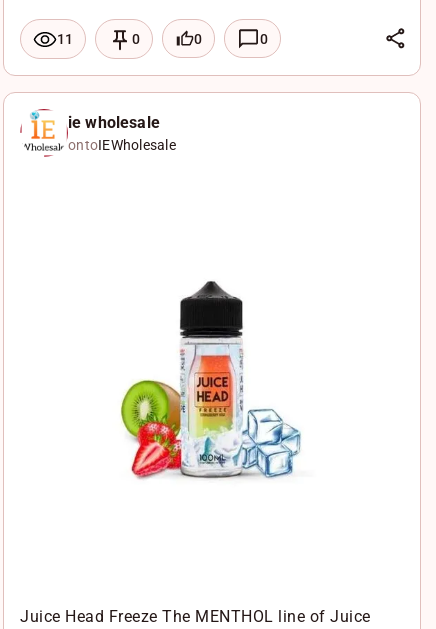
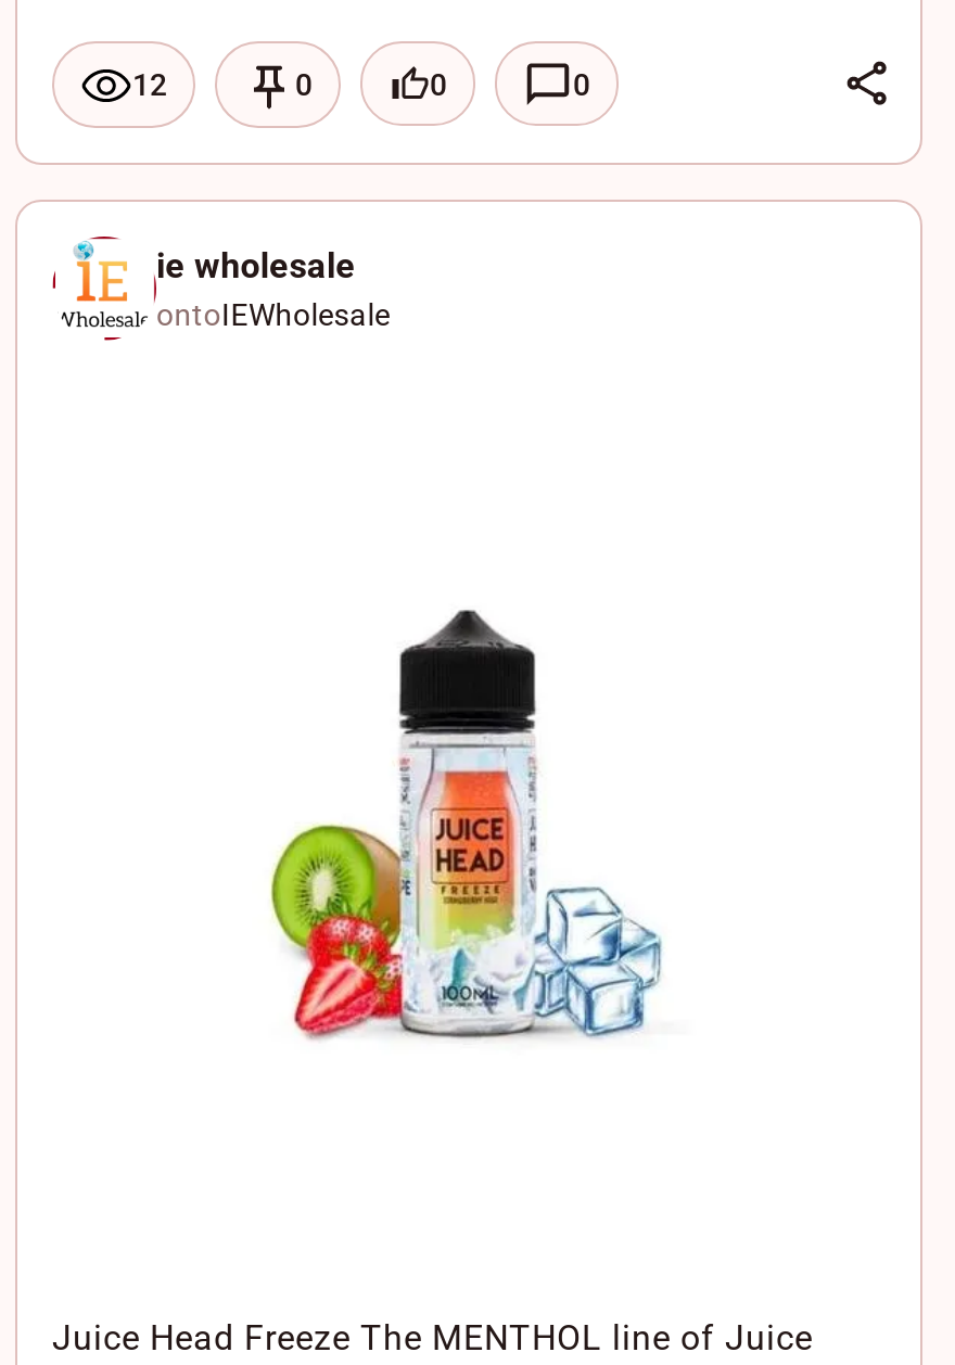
- 11
+ 12
